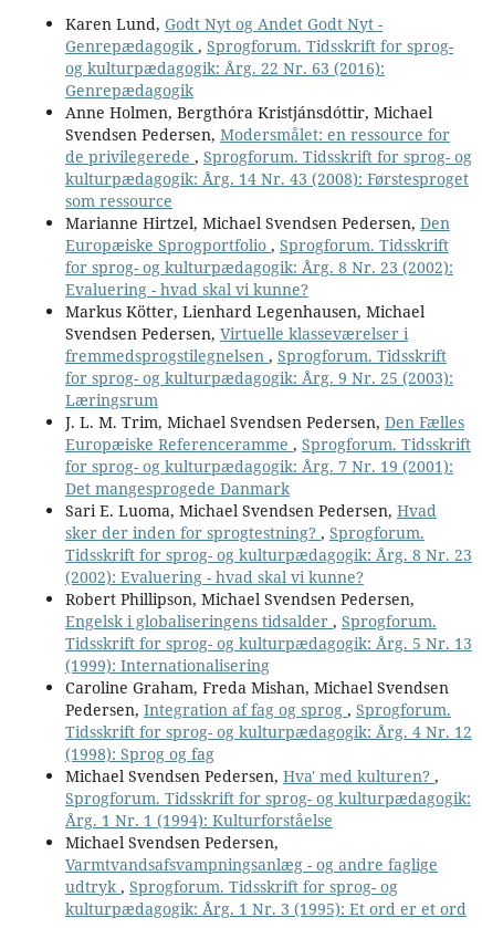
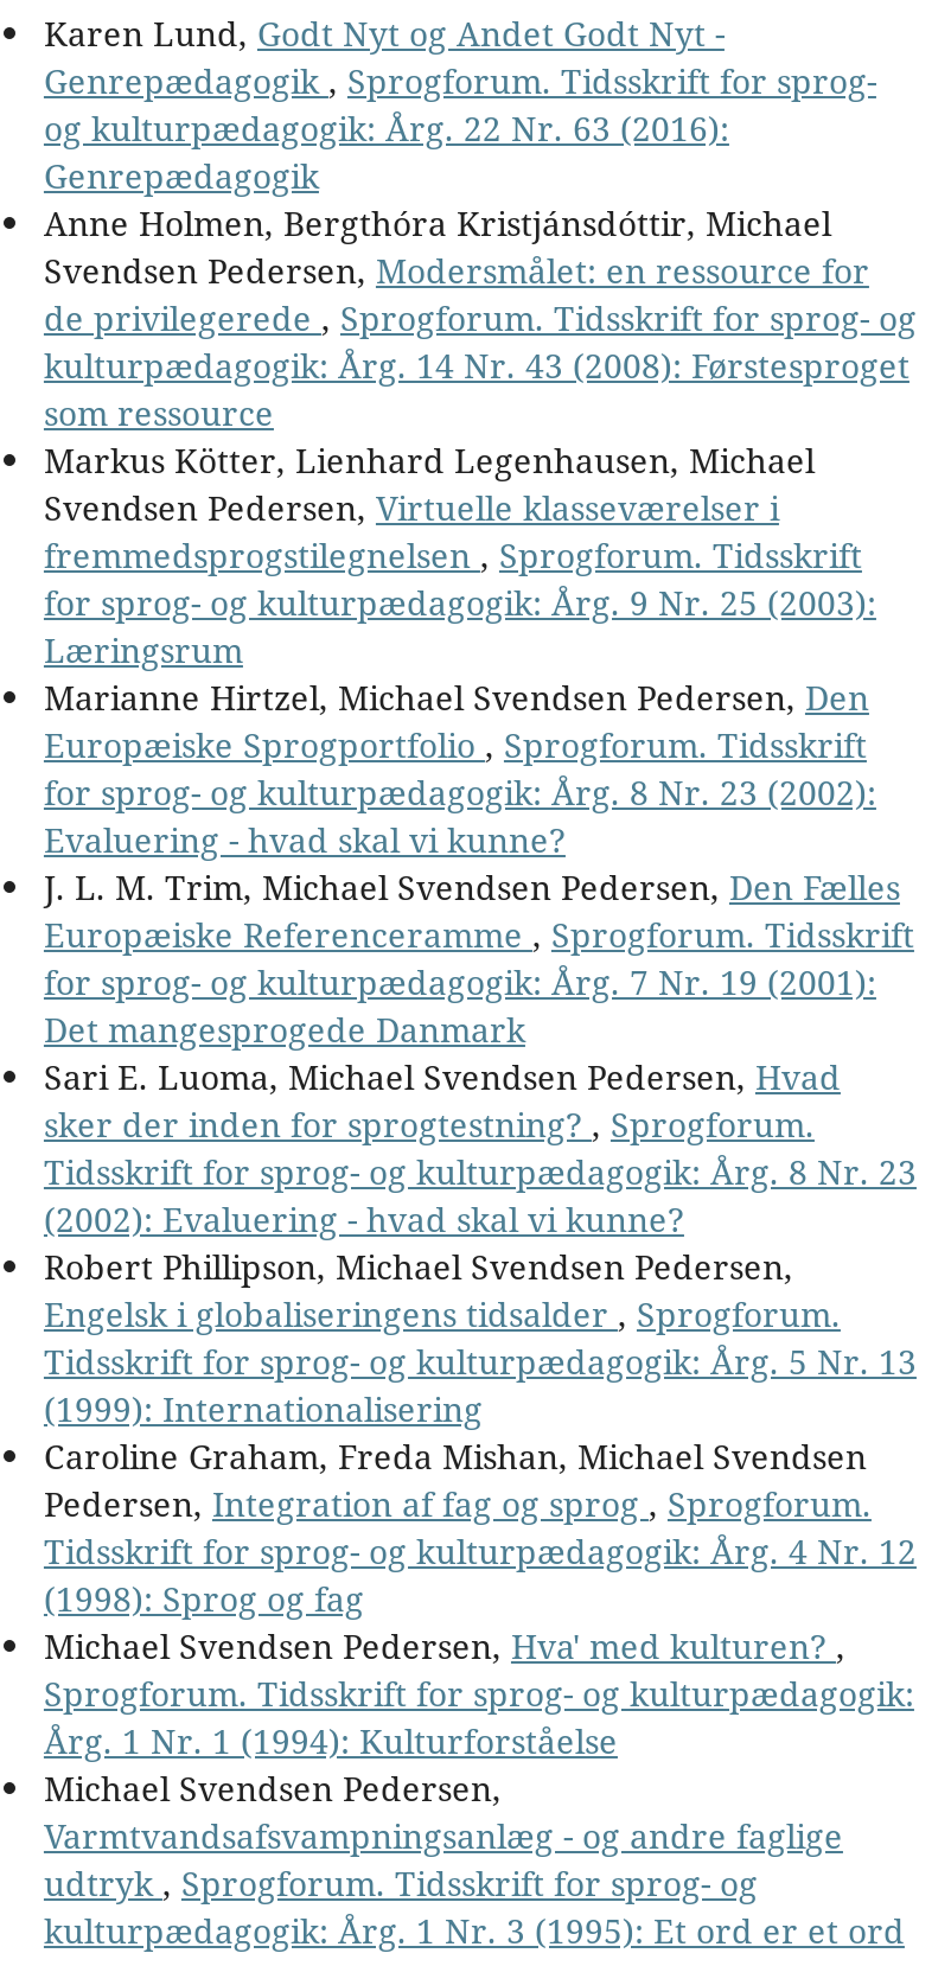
moved down: Marianne Hirtzel, Michael Svendsen Pedersen, Den | Europæiske Sprogportfolio, Sprogforum. Tidsskrift | for sprog- og kulturpædagogik: Årg. 8 Nr. 23 (2002): | Evaluering - hvad skal vi kunne?

moved up: Markus Kötter, Lienhard Legenhausen, Michael | Svendsen Pedersen, Virtuelle klasseværelser i | fremmedsprogstilegnelsen, Sprogforum. Tidsskrift | for sprog- og kulturpædagogik: Årg. 9 Nr. 25 (2003): | Læringsrum
